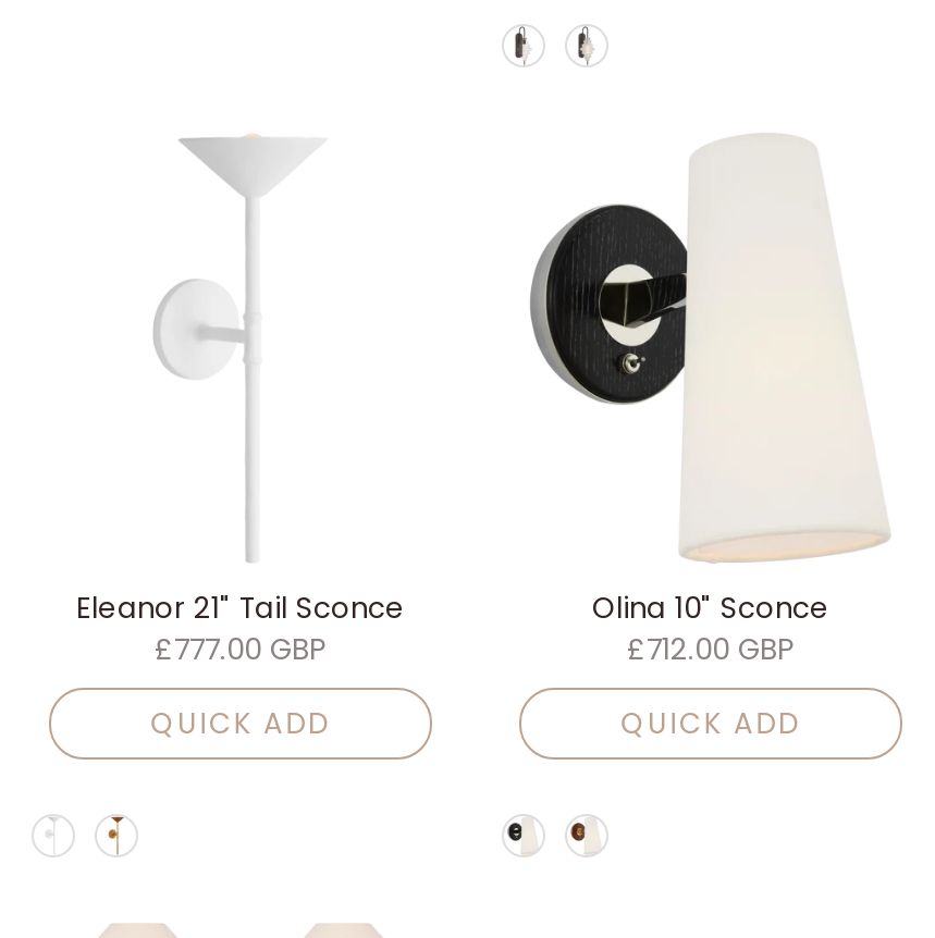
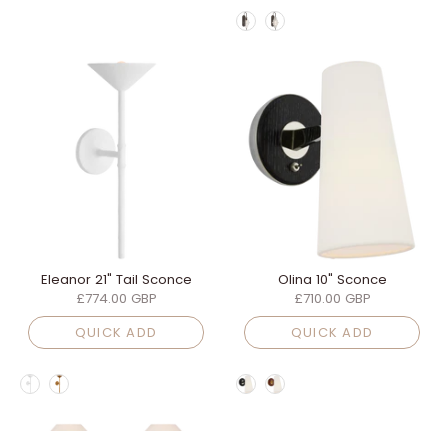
- £777.00 GBP
+ £774.00 GBP

- £712.00 GBP
+ £710.00 GBP
